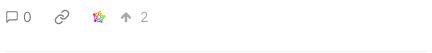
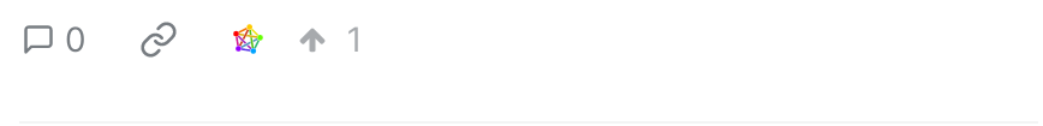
- 2
+ 1
